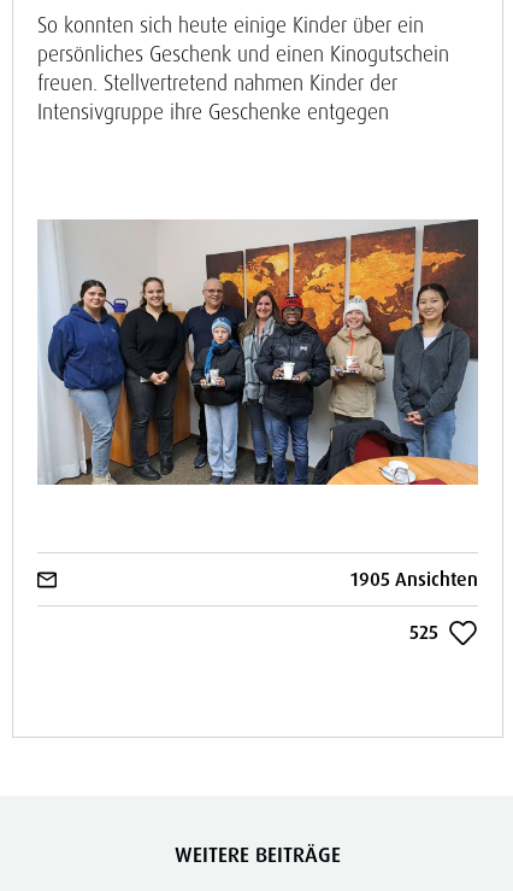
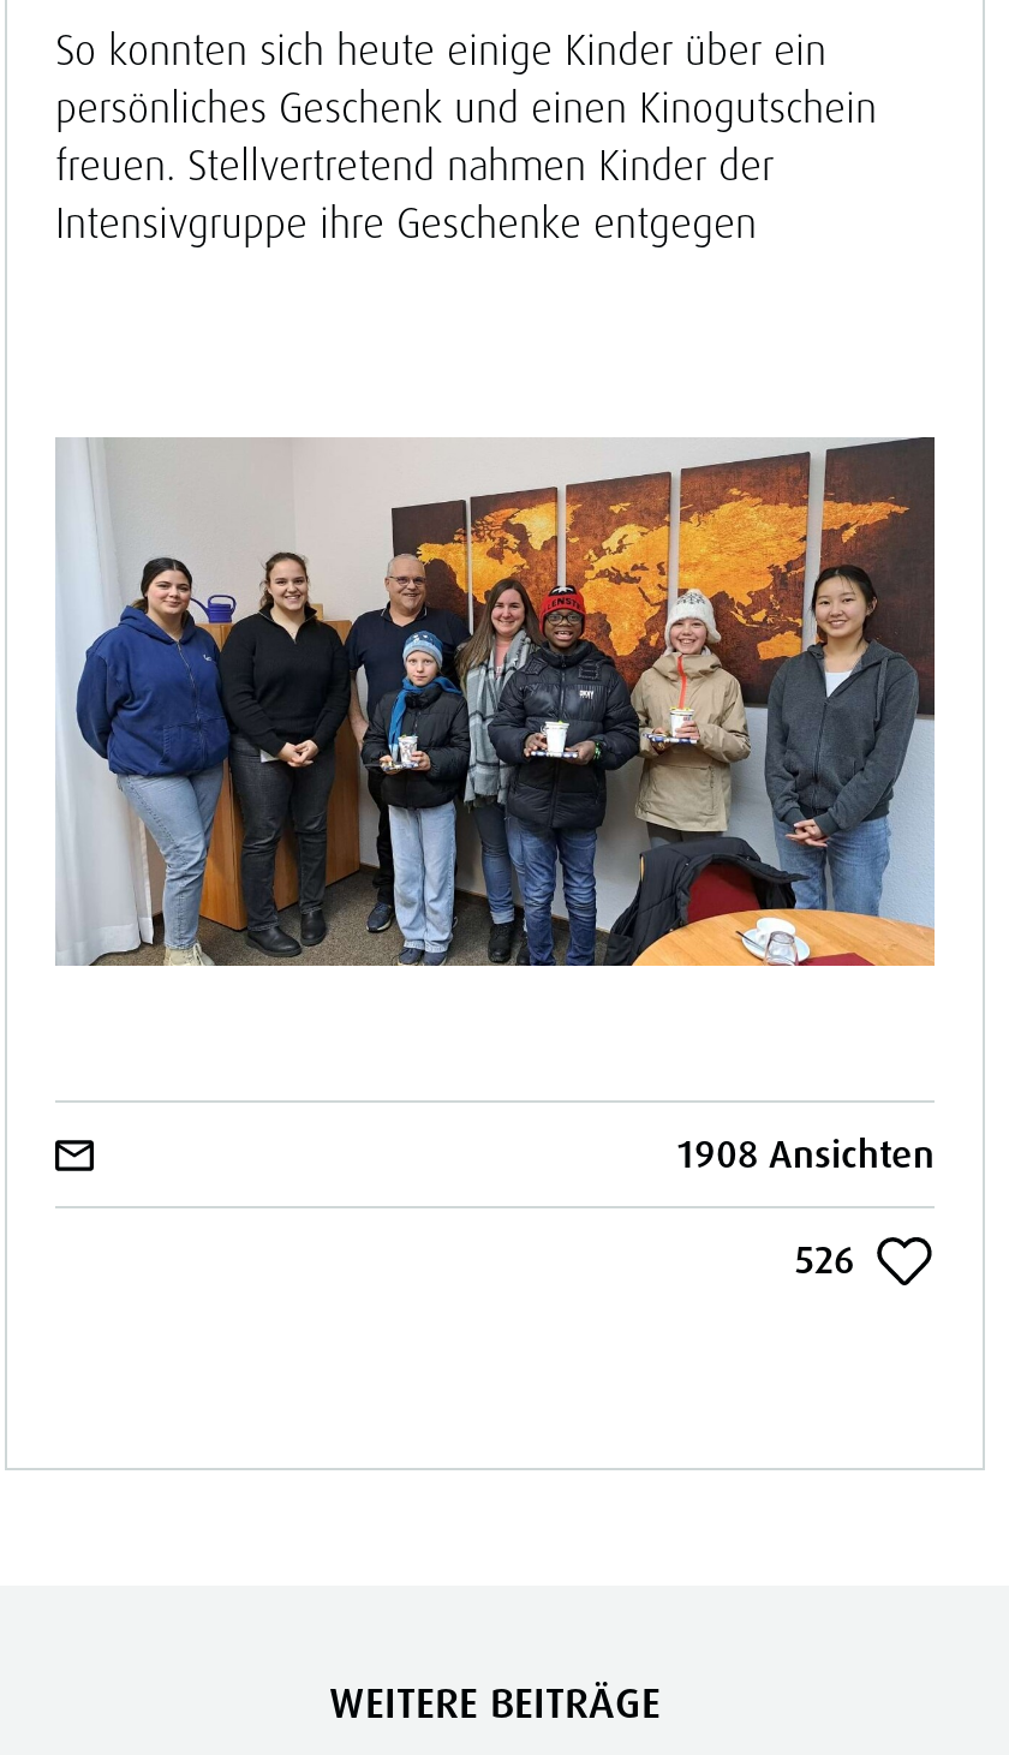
- 1905 Ansichten
+ 1908 Ansichten

- 525
+ 526
